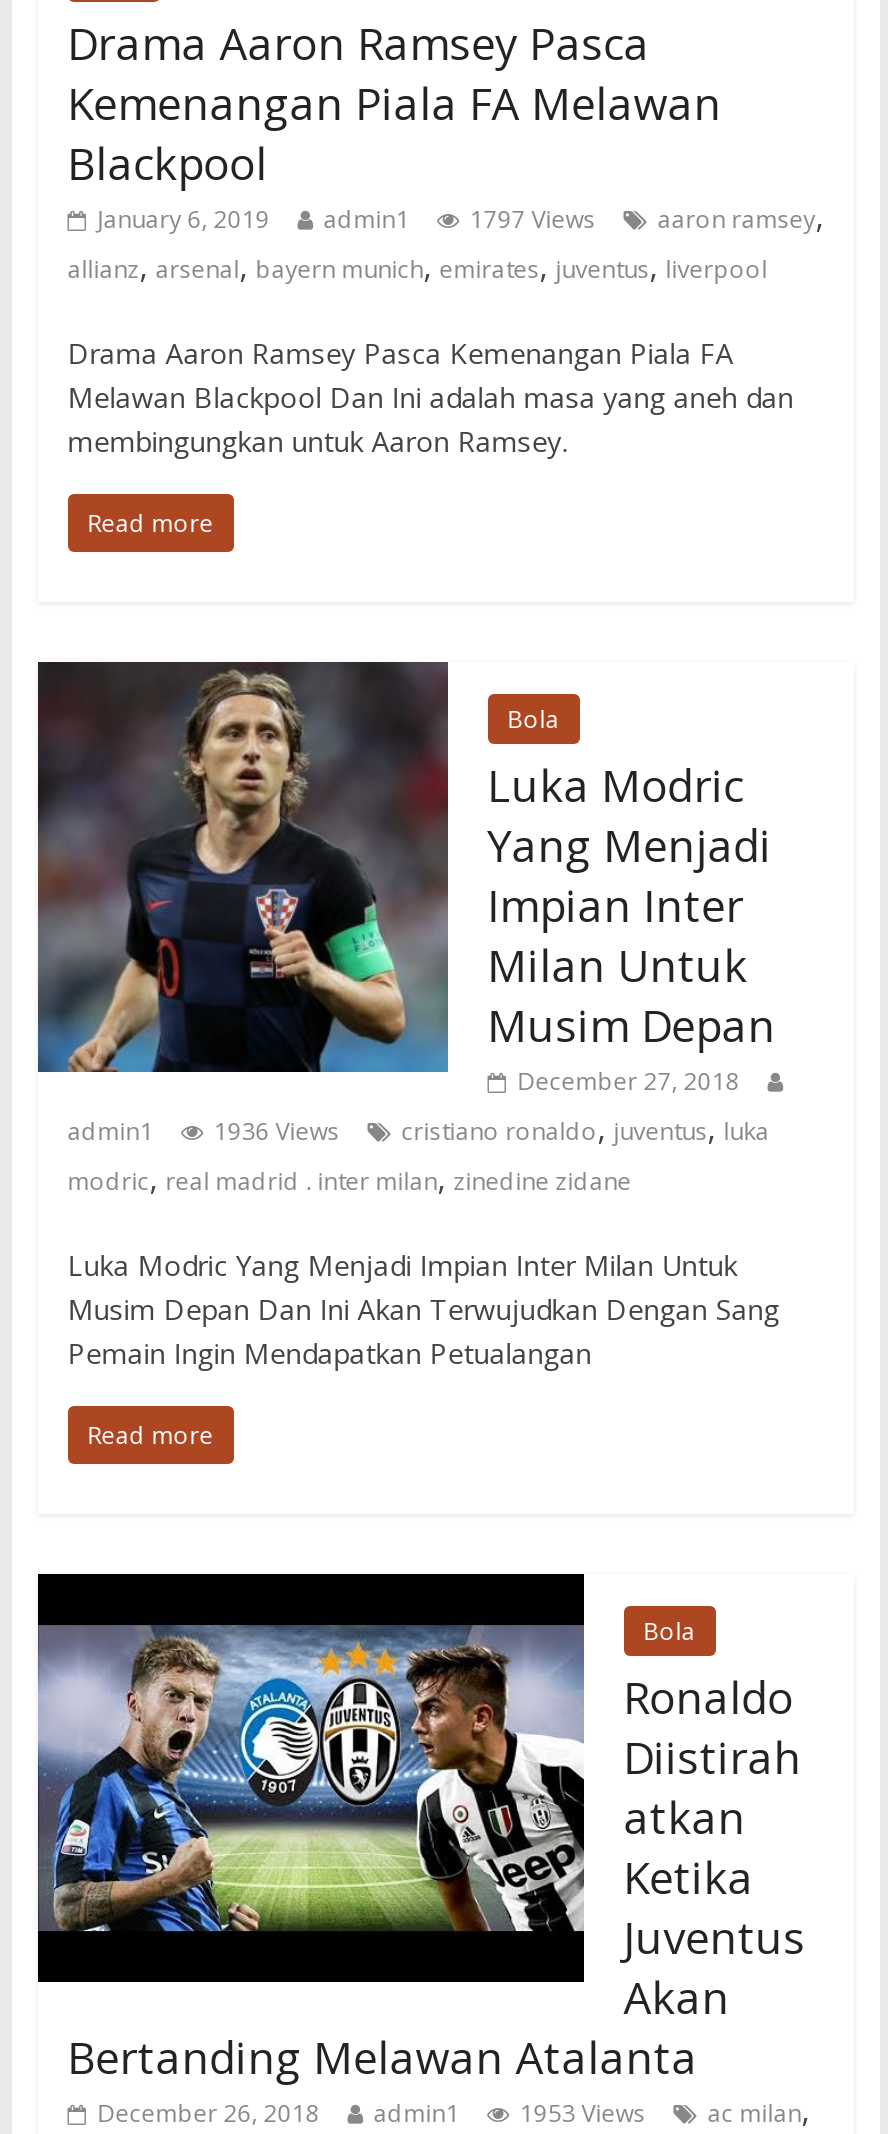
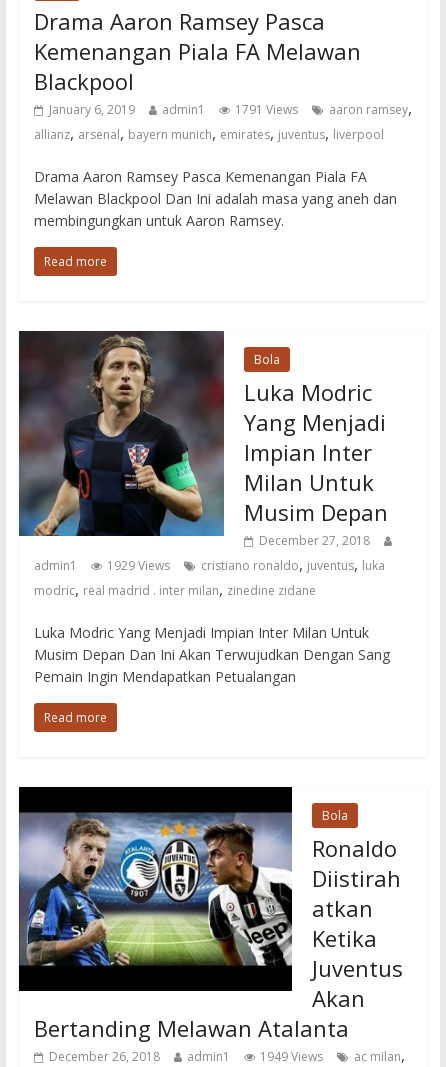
- January 6, 2019 admin1 1797 Views aaron ramsey,
+ January 6, 2019 admin1 1791 Views aaron ramsey,

- admin1 1936 Views cristiano ronaldo, juventus, luka
+ admin1 1929 Views cristiano ronaldo, juventus, luka

- December 26, 2018 admin1 1953 Views ac milan,
+ December 26, 2018 admin1 1949 Views ac milan,
